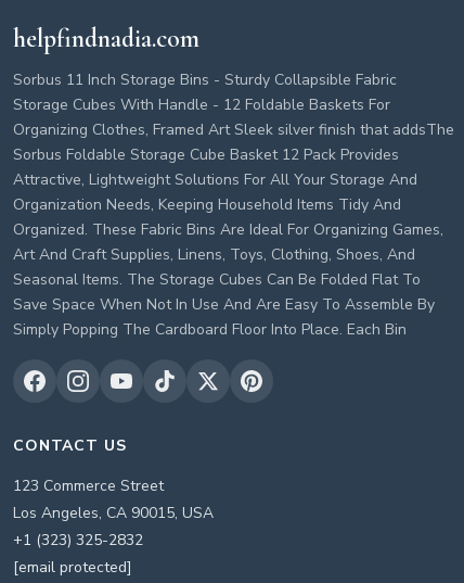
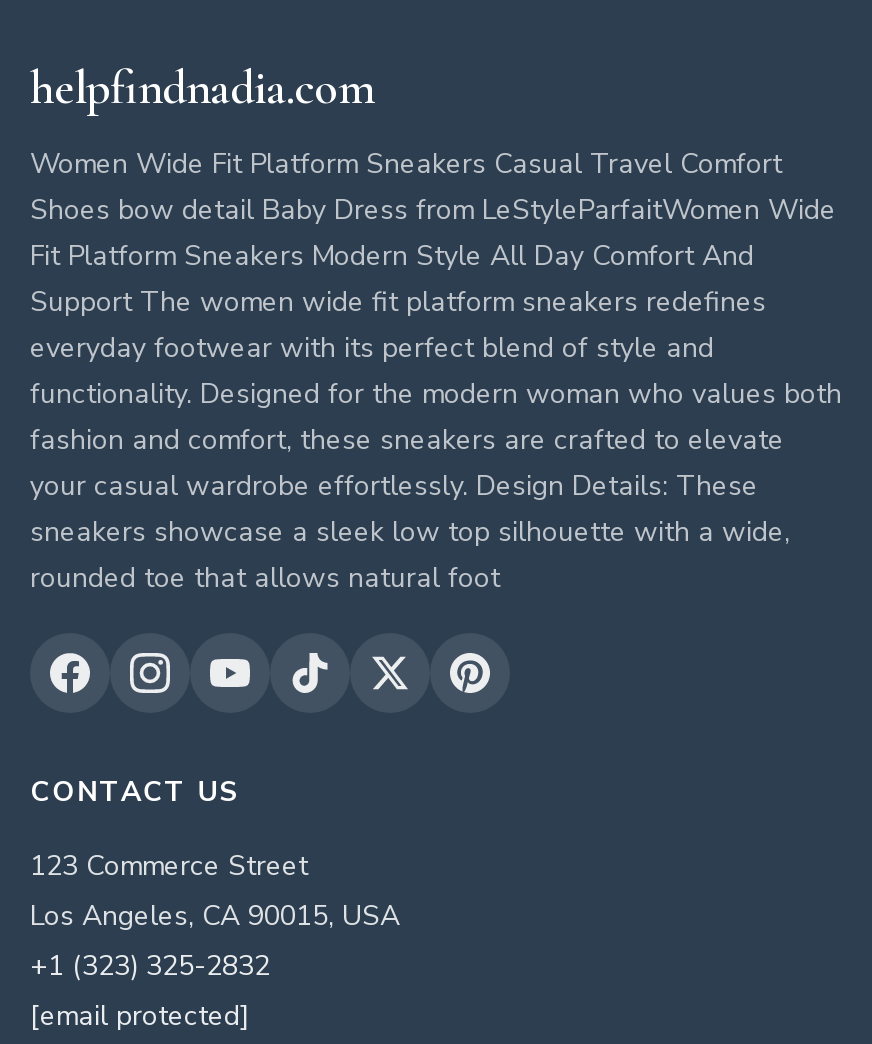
- Sorbus 11 Inch Storage Bins - Sturdy Collapsible Fabric
- Storage Cubes With Handle - 12 Foldable Baskets For
- Organizing Clothes, Framed Art Sleek silver finish that addsThe
- Sorbus Foldable Storage Cube Basket 12 Pack Provides
- Attractive, Lightweight Solutions For All Your Storage And
- Organization Needs, Keeping Household Items Tidy And
- Organized. These Fabric Bins Are Ideal For Organizing Games,
- Art And Craft Supplies, Linens, Toys, Clothing, Shoes, And
- Seasonal Items. The Storage Cubes Can Be Folded Flat To
- Save Space When Not In Use And Are Easy To Assemble By
- Simply Popping The Cardboard Floor Into Place. Each Bin
+ Women Wide Fit Platform Sneakers Casual Travel Comfort
+ Shoes bow detail Baby Dress from LeStyleParfaitWomen Wide
+ Fit Platform Sneakers Modern Style All Day Comfort And
+ Support The women wide fit platform sneakers redefines
+ everyday footwear with its perfect blend of style and
+ functionality. Designed for the modern woman who values both
+ fashion and comfort, these sneakers are crafted to elevate
+ your casual wardrobe effortlessly. Design Details: These
+ sneakers showcase a sleek low top silhouette with a wide,
+ rounded toe that allows natural foot
